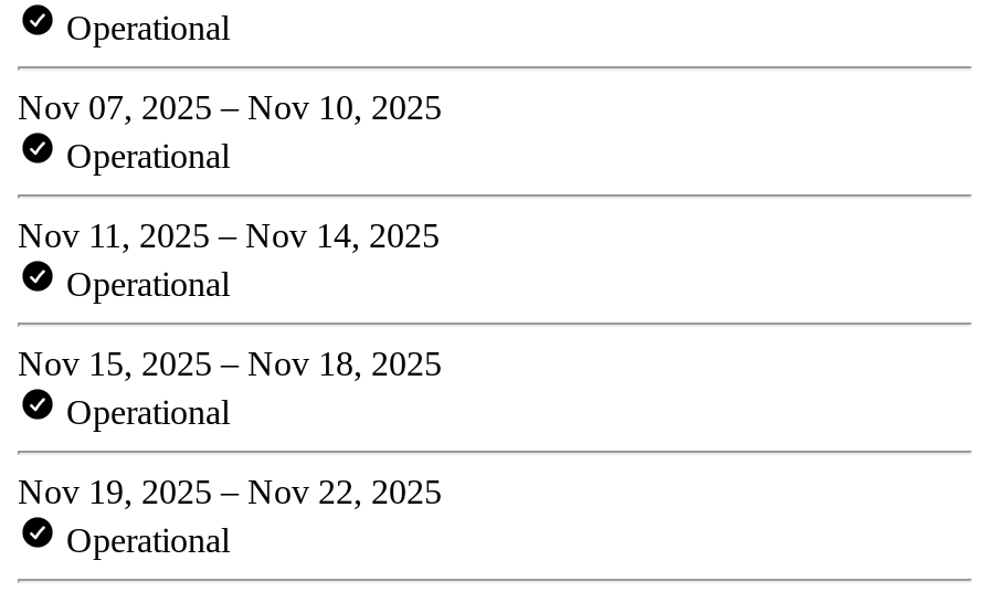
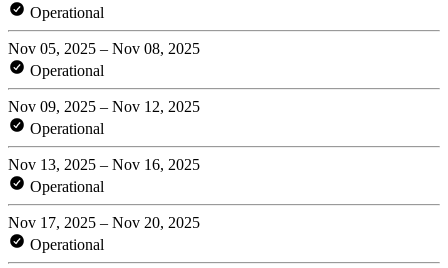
- Nov 07, 2025 – Nov 10, 2025
+ Nov 05, 2025 – Nov 08, 2025

- Nov 11, 2025 – Nov 14, 2025
+ Nov 09, 2025 – Nov 12, 2025

- Nov 15, 2025 – Nov 18, 2025
+ Nov 13, 2025 – Nov 16, 2025

- Nov 19, 2025 – Nov 22, 2025
+ Nov 17, 2025 – Nov 20, 2025
